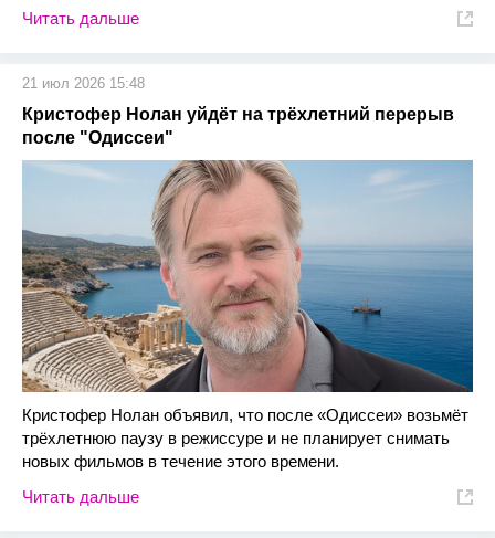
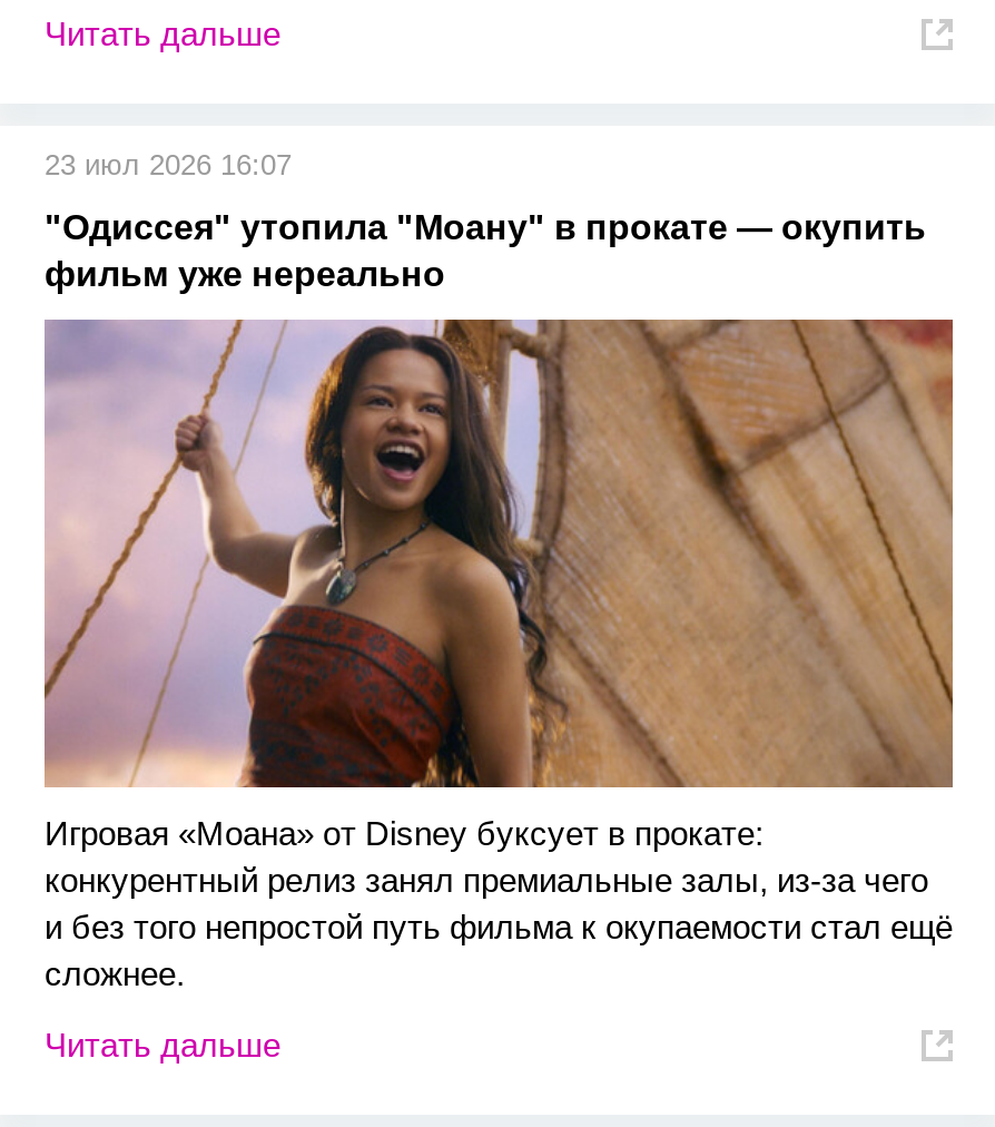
- 21 июл 2026 15:48
+ 23 июл 2026 16:07

- Кристофер Нолан уйдёт на трёхлетний перерыв
- после "Одиссеи"
+ "Одиссея" утопила "Моану" в прокате — окупить
+ фильм уже нереально

- [image]
- Кристофер Нолан объявил, что после «Одиссеи» возьмёт
- трёхлетнюю паузу в режиссуре и не планирует снимать
- новых фильмов в течение этого времени.
+ [image]
+ Игровая «Моана» от Disney буксует в прокате:
+ конкурентный релиз занял премиальные залы, из-за чего
+ и без того непростой путь фильма к окупаемости стал ещё
+ сложнее.
